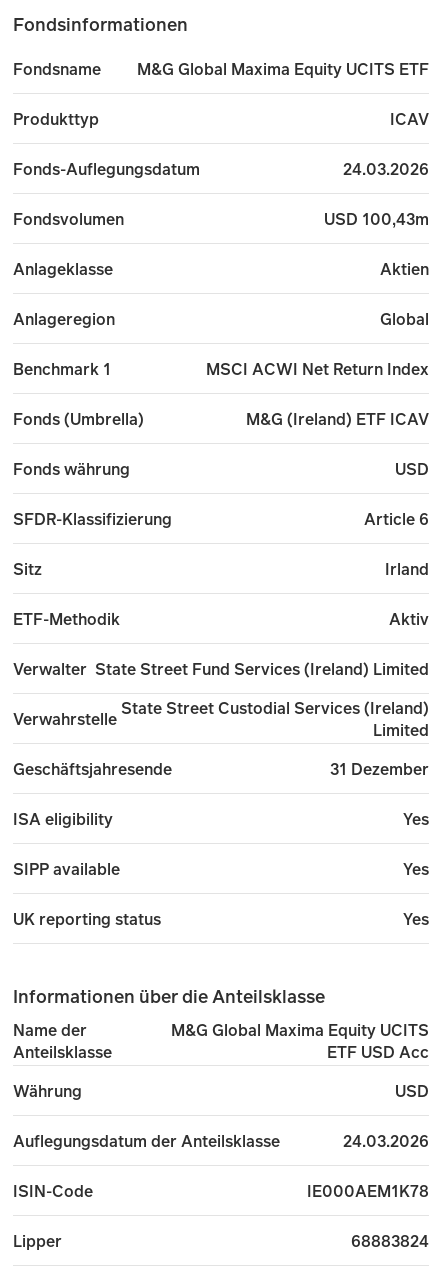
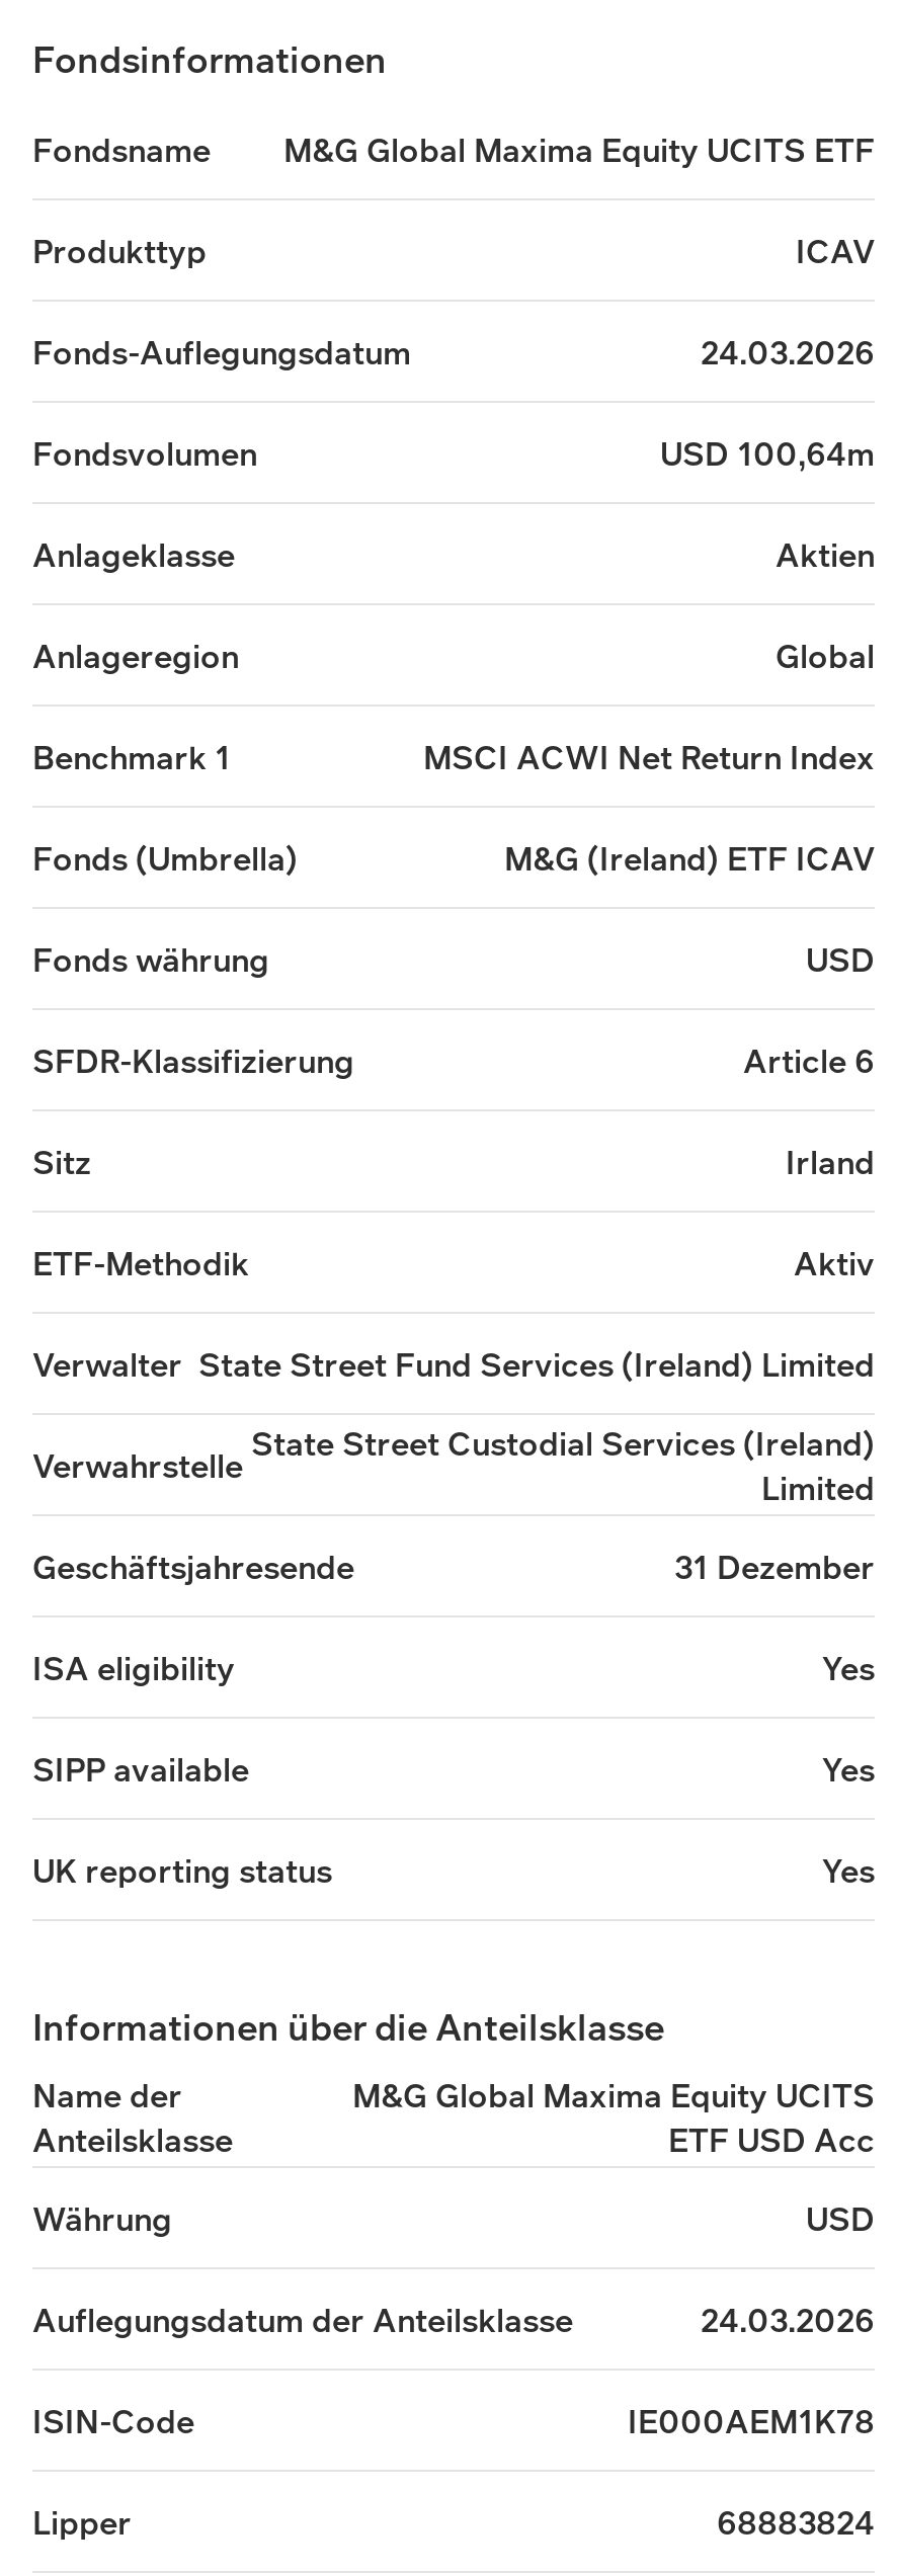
- USD 100,43m
+ USD 100,64m
